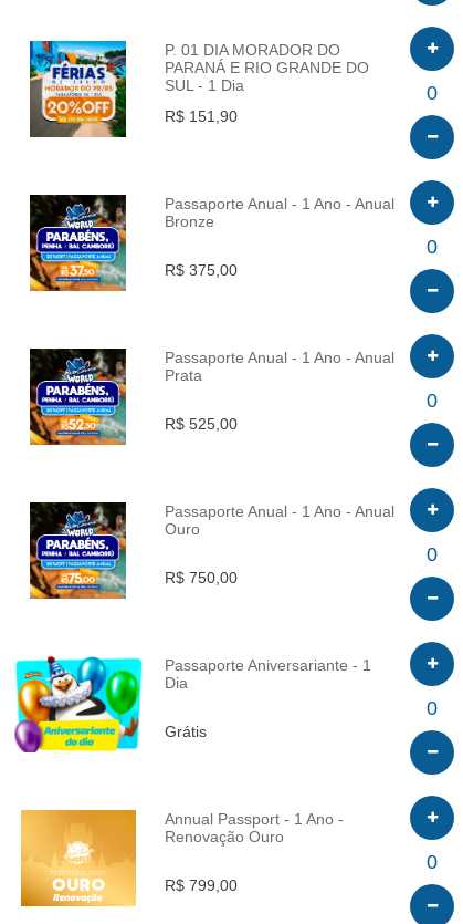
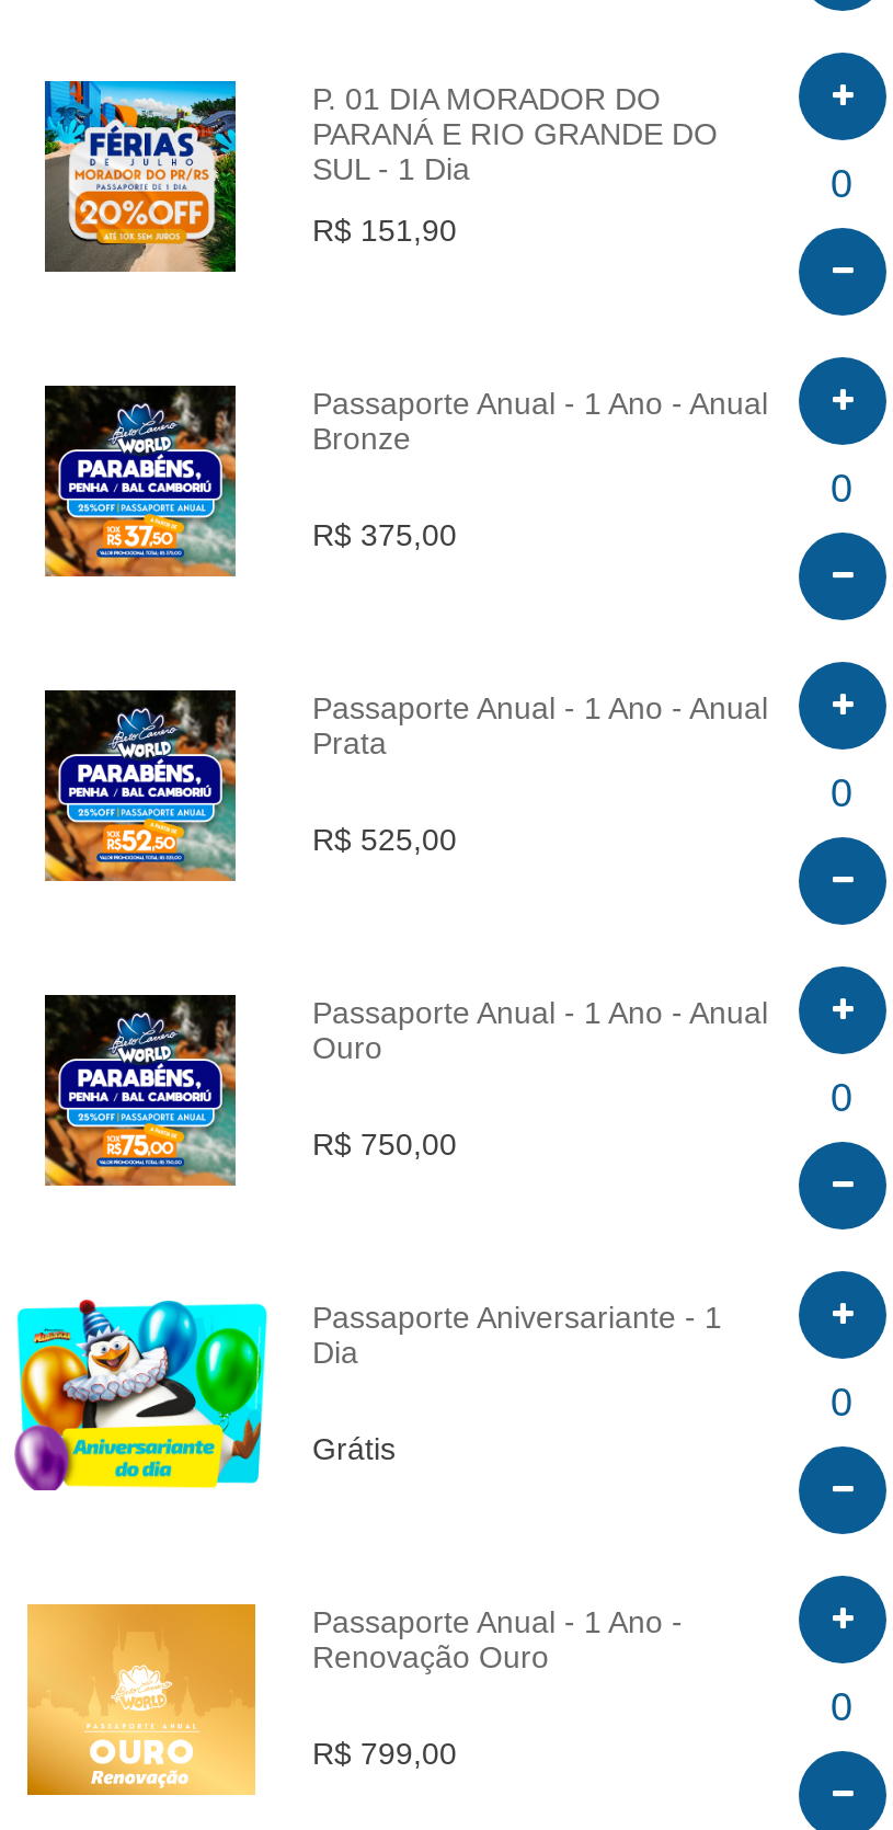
- Annual Passport - 1 Ano -
+ Passaporte Anual - 1 Ano -
